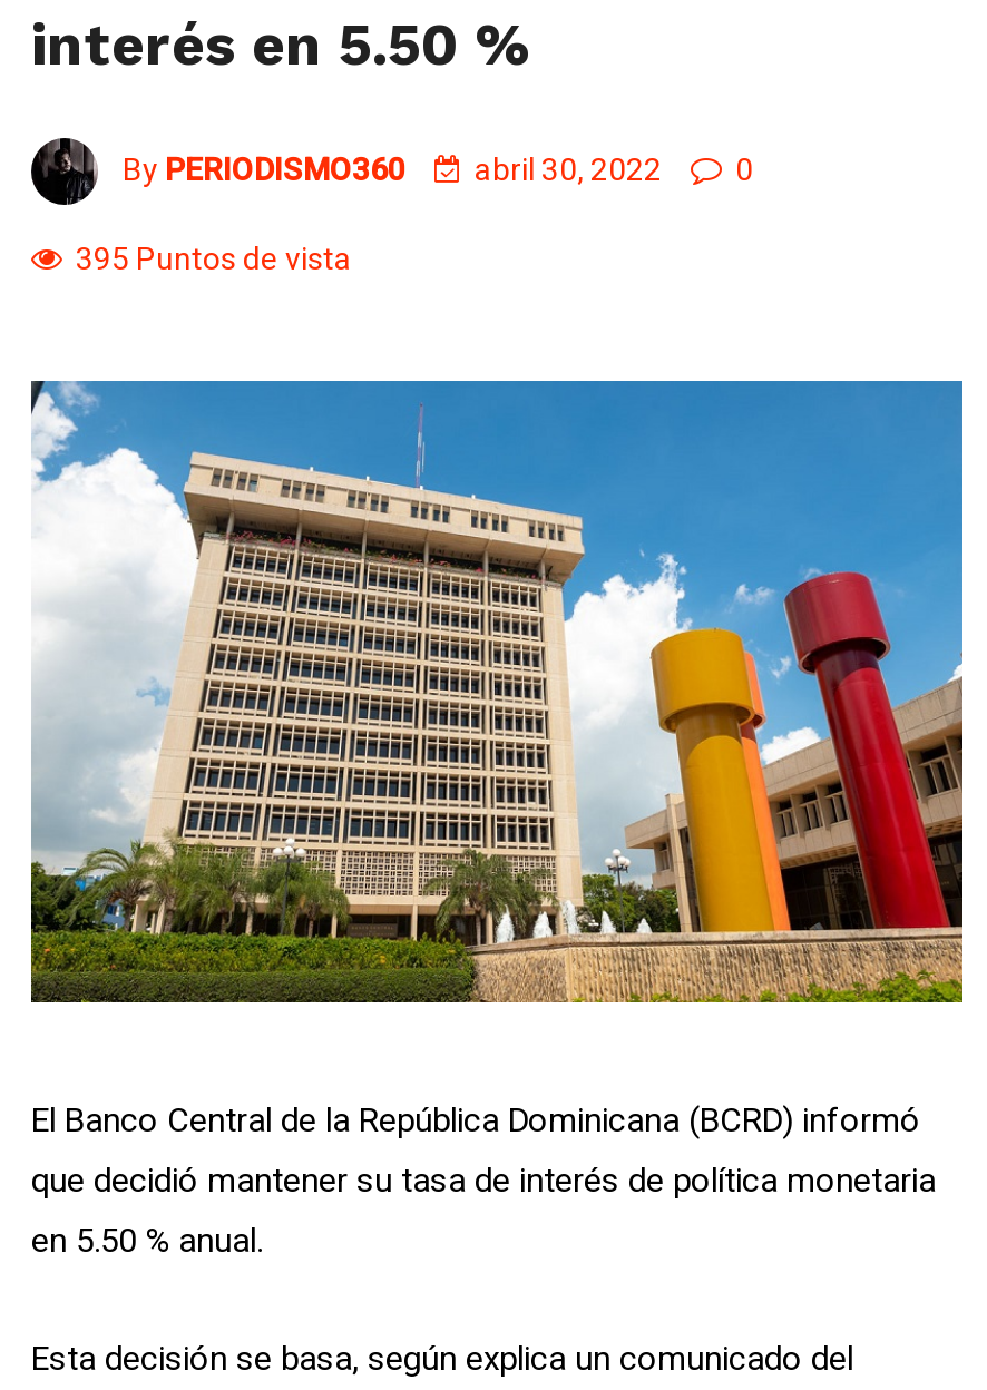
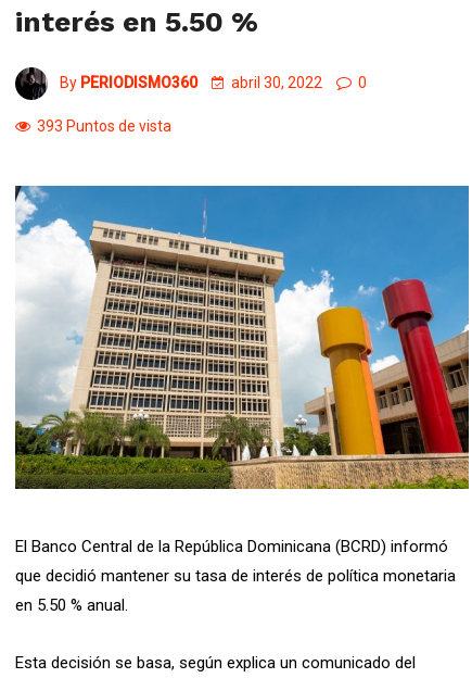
- 395 Puntos de vista
+ 393 Puntos de vista
